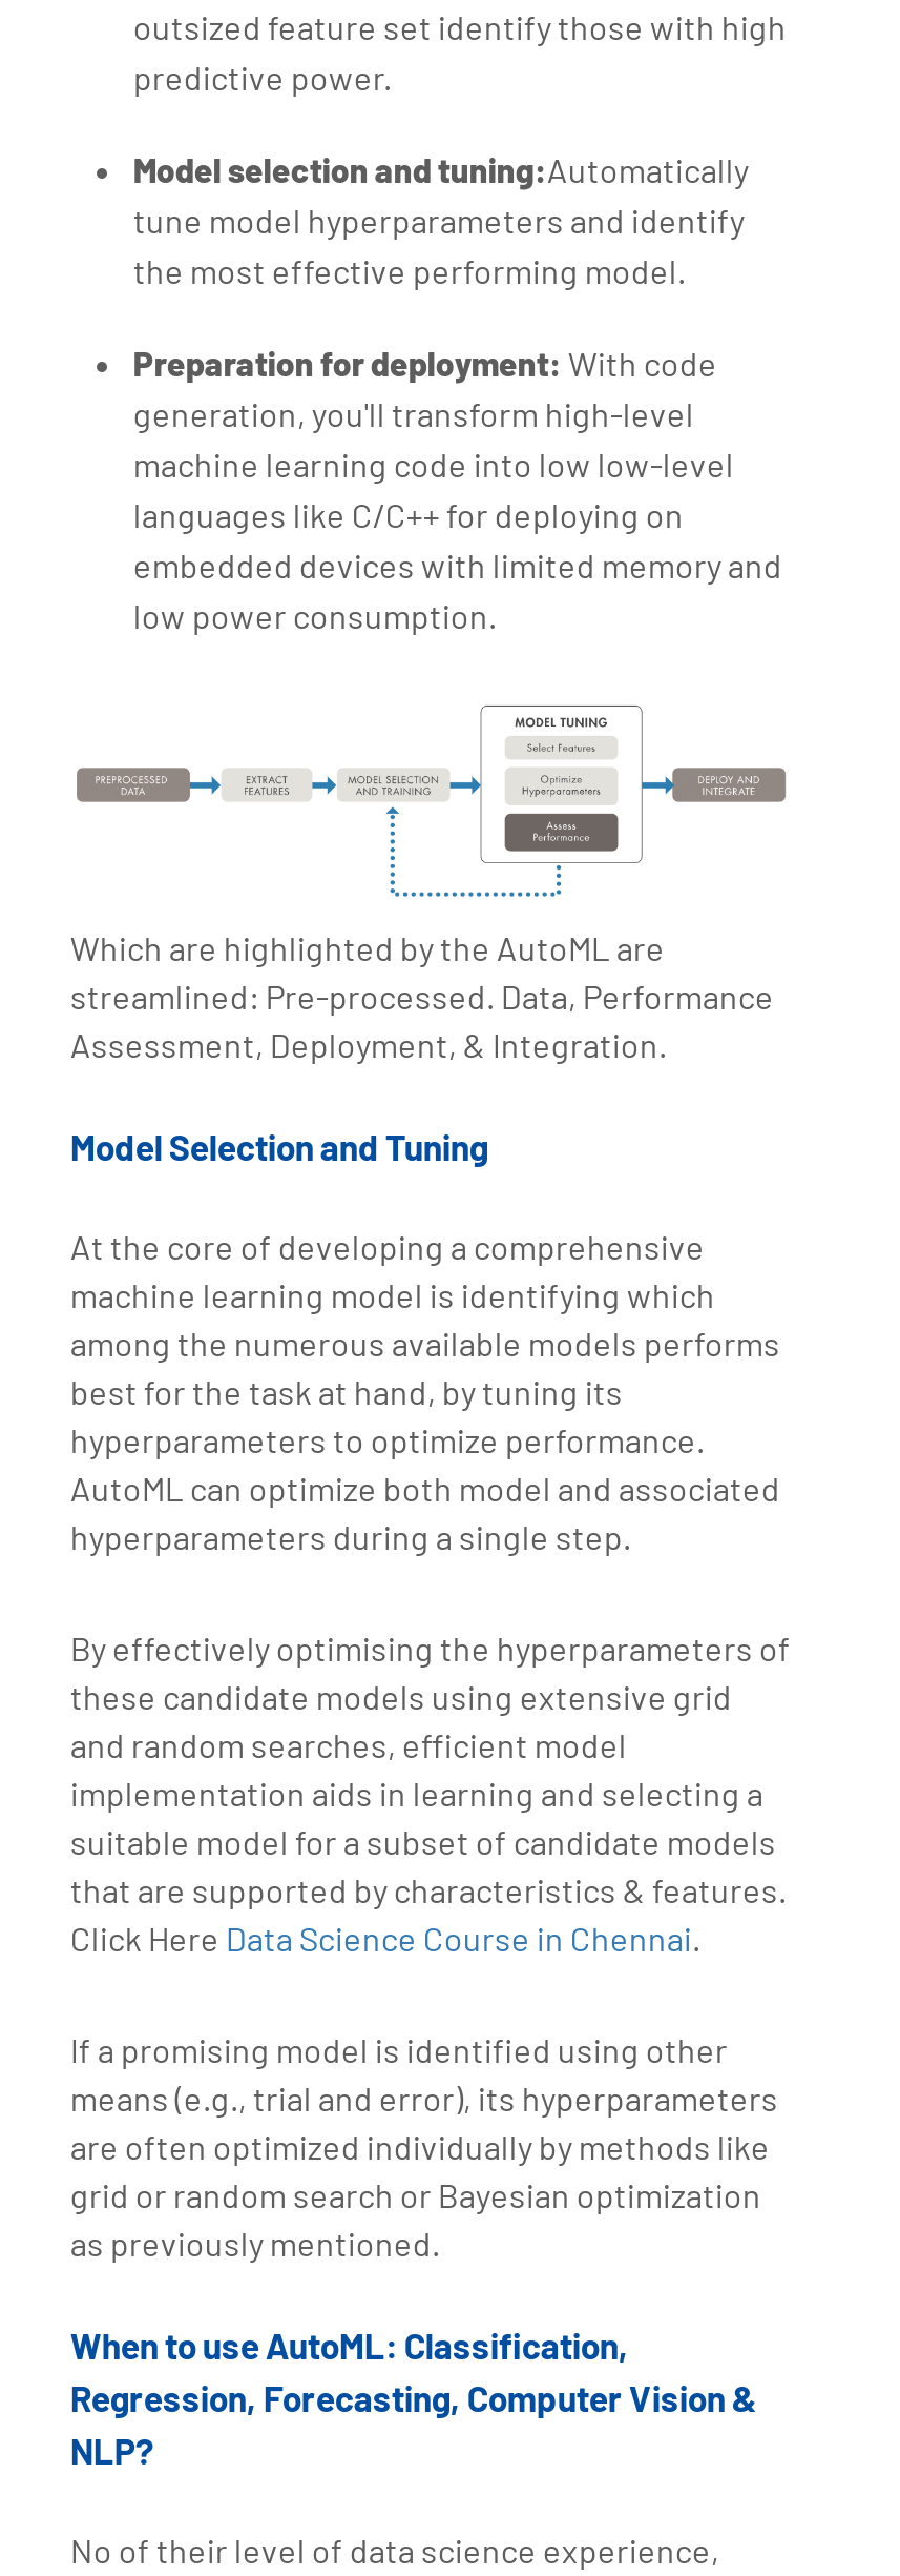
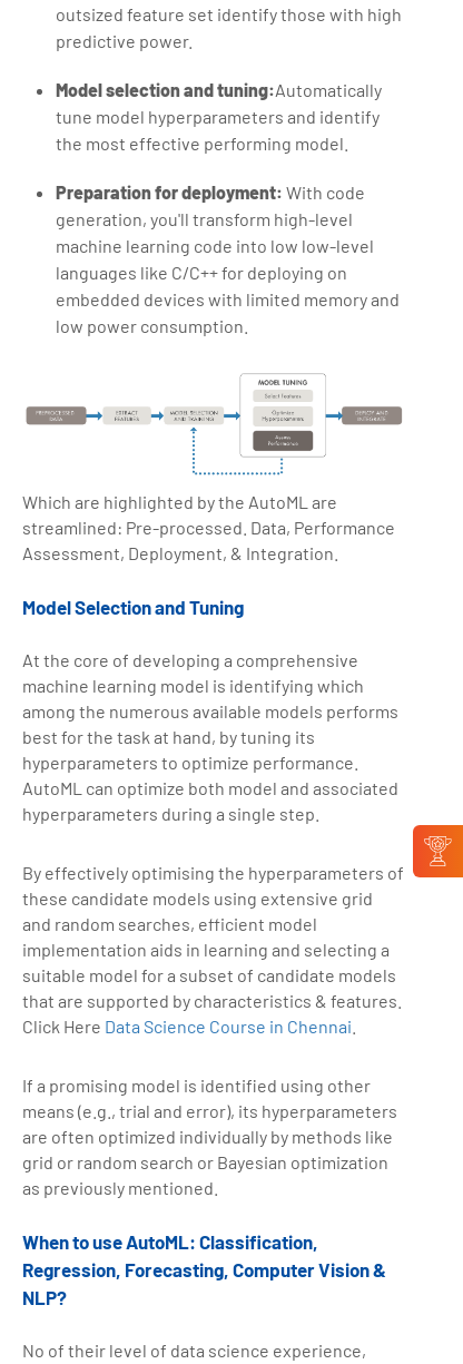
+ [image]
